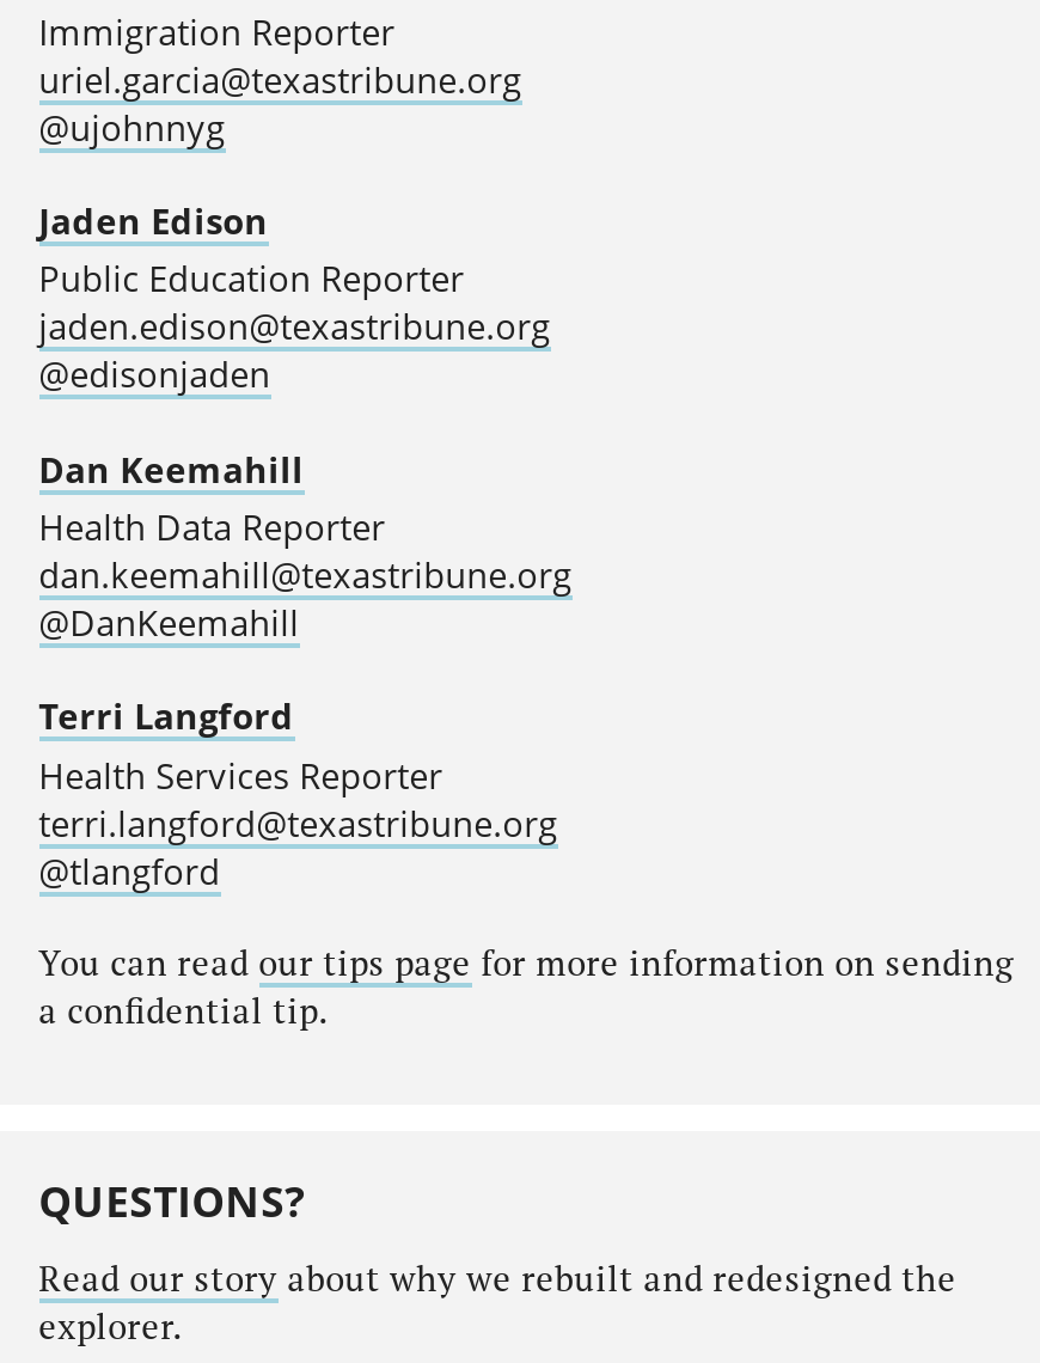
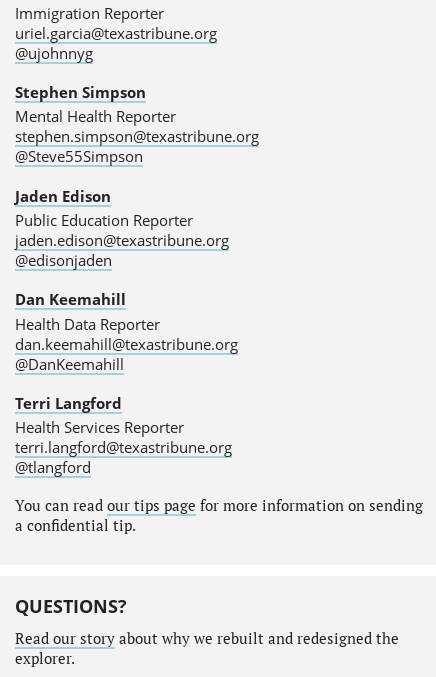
+ Stephen Simpson
+ Mental Health Reporter
+ stephen.simpson@texastribune.org
+ @Steve55Simpson
